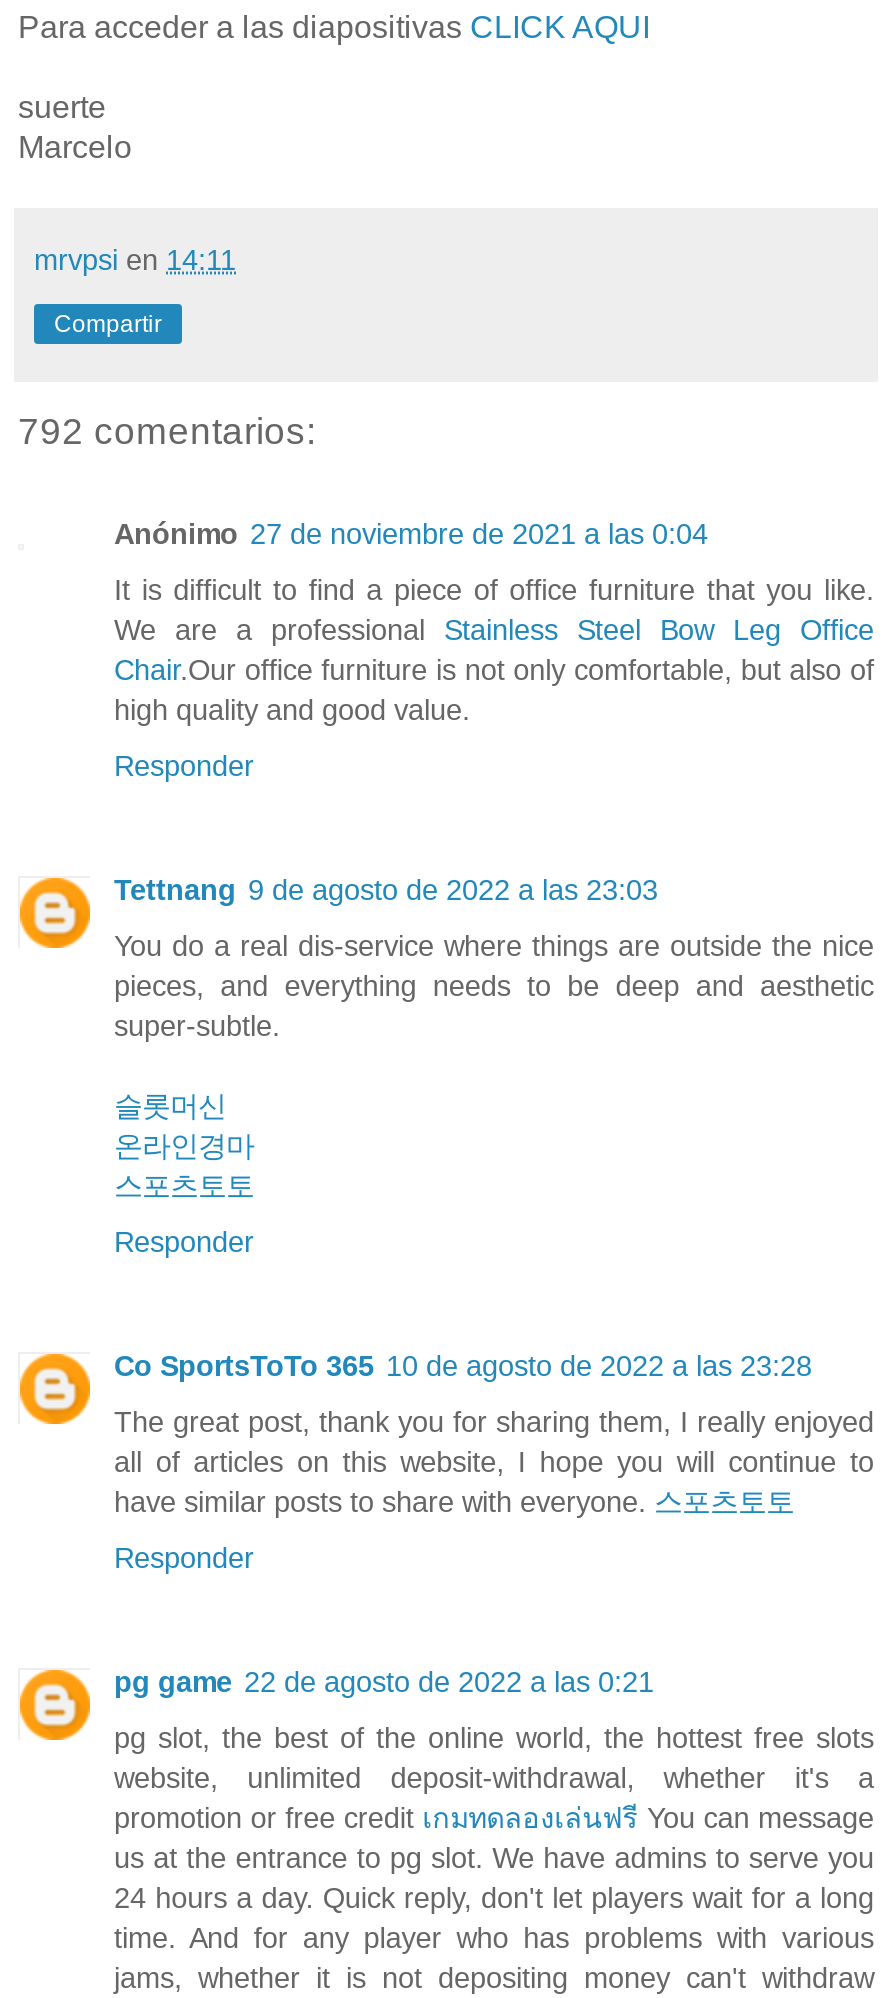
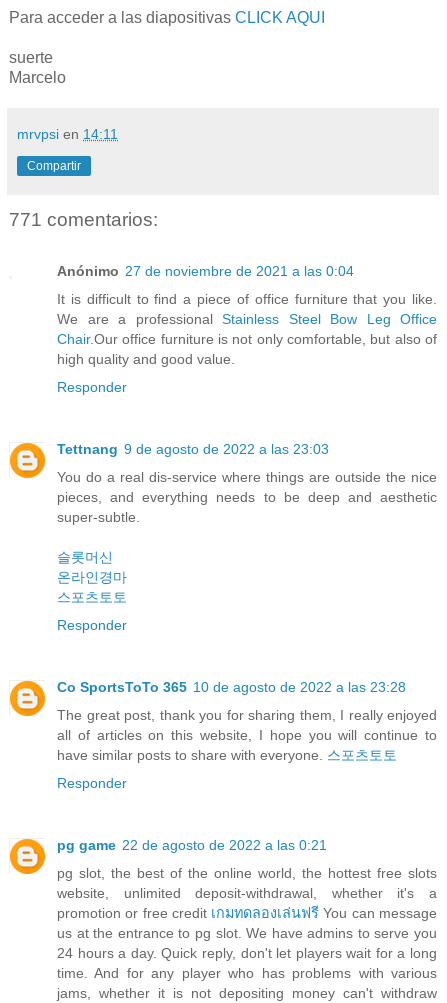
- 792 comentarios:
+ 771 comentarios:
